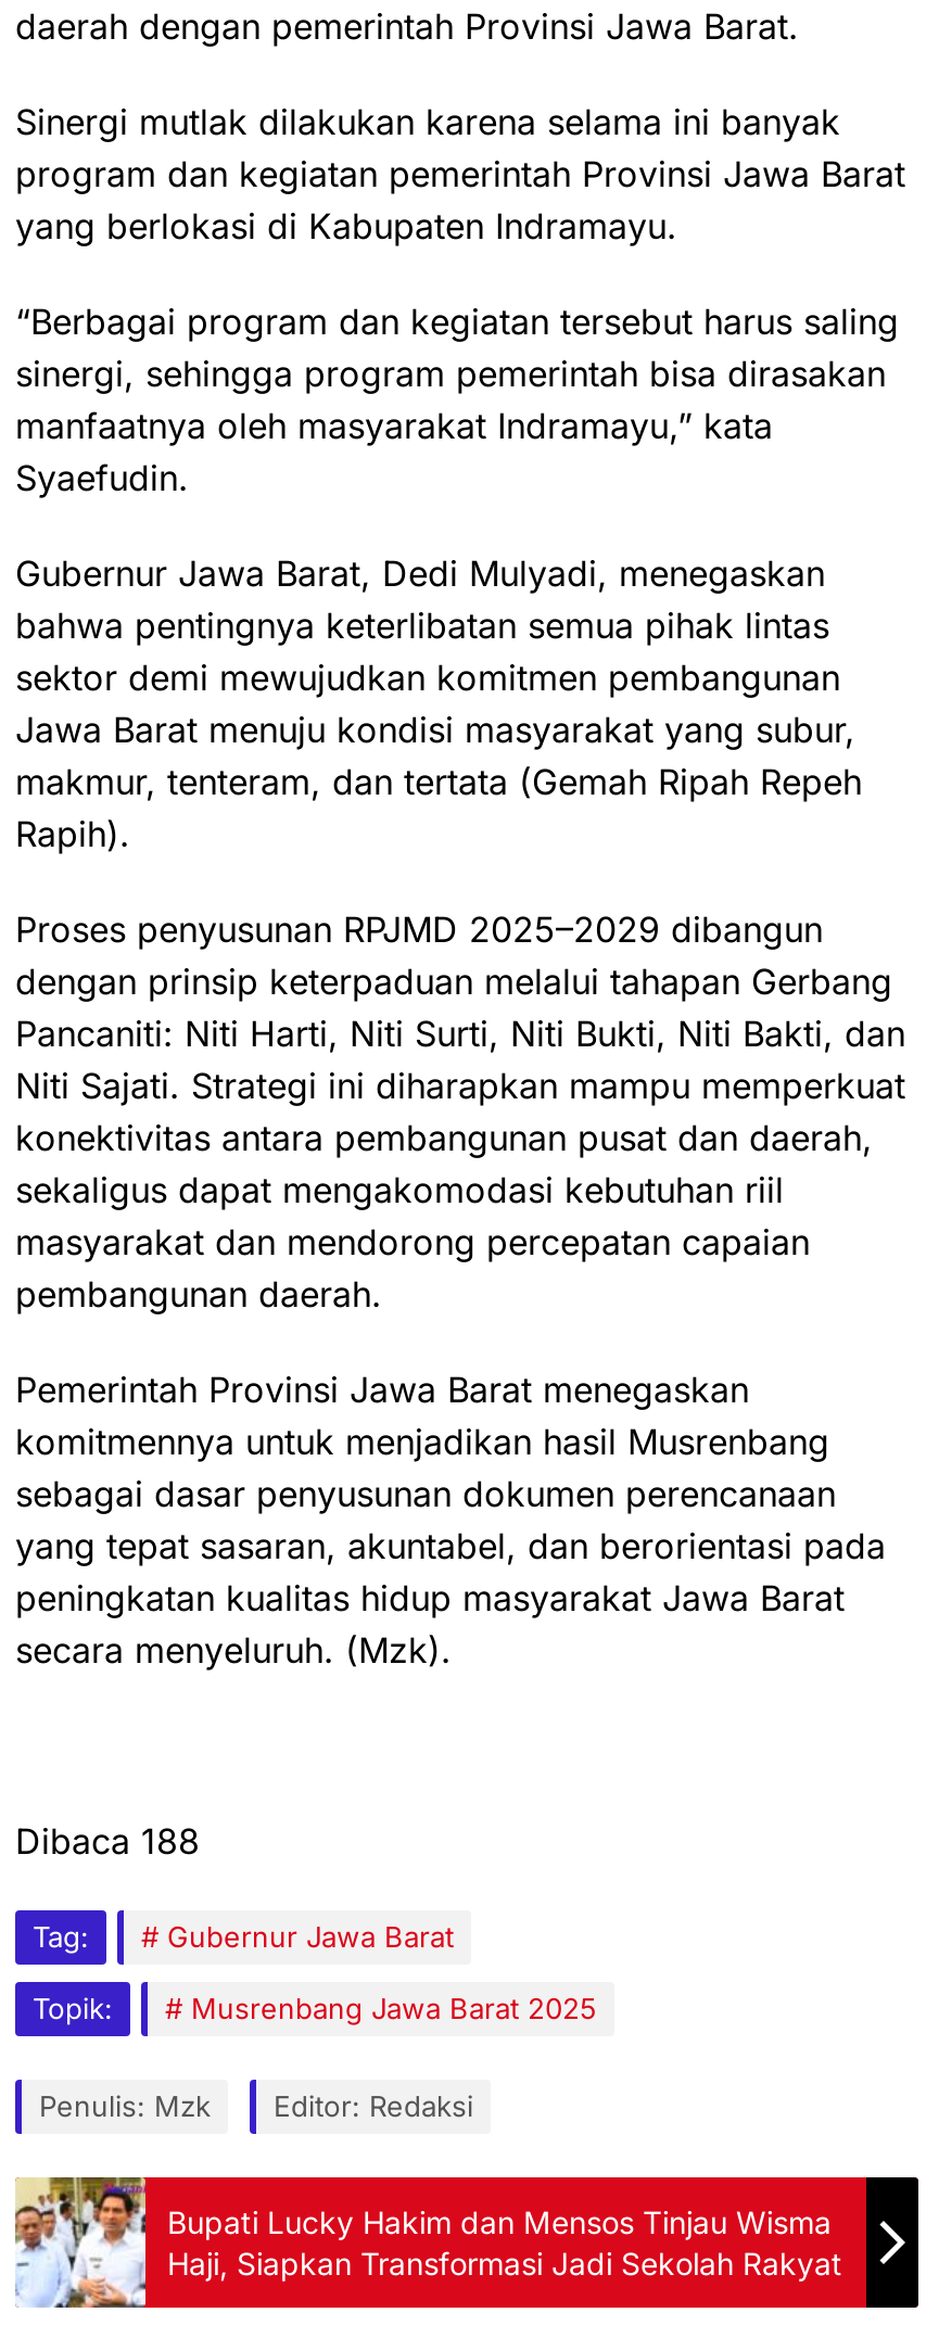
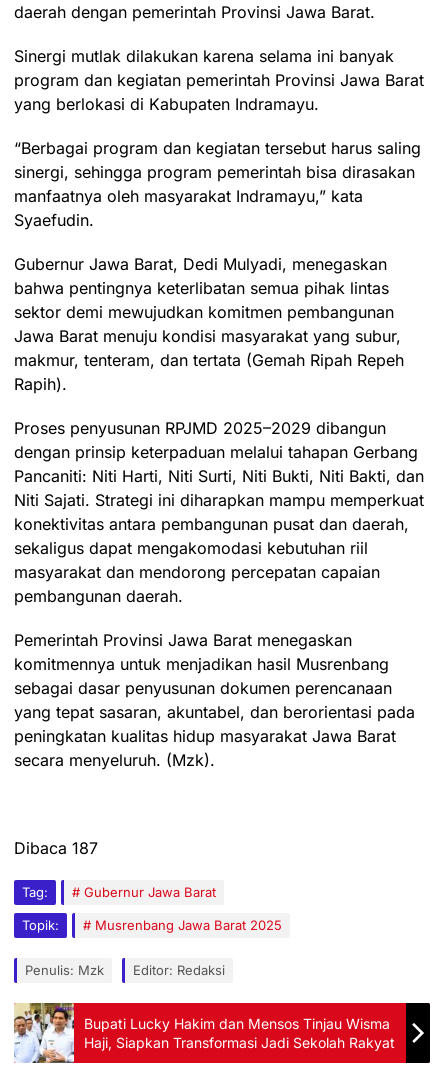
- Dibaca 188
+ Dibaca 187
